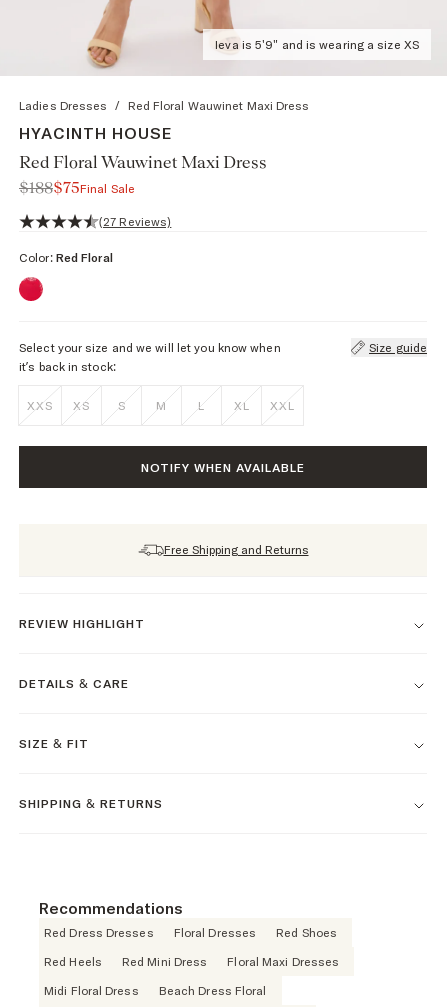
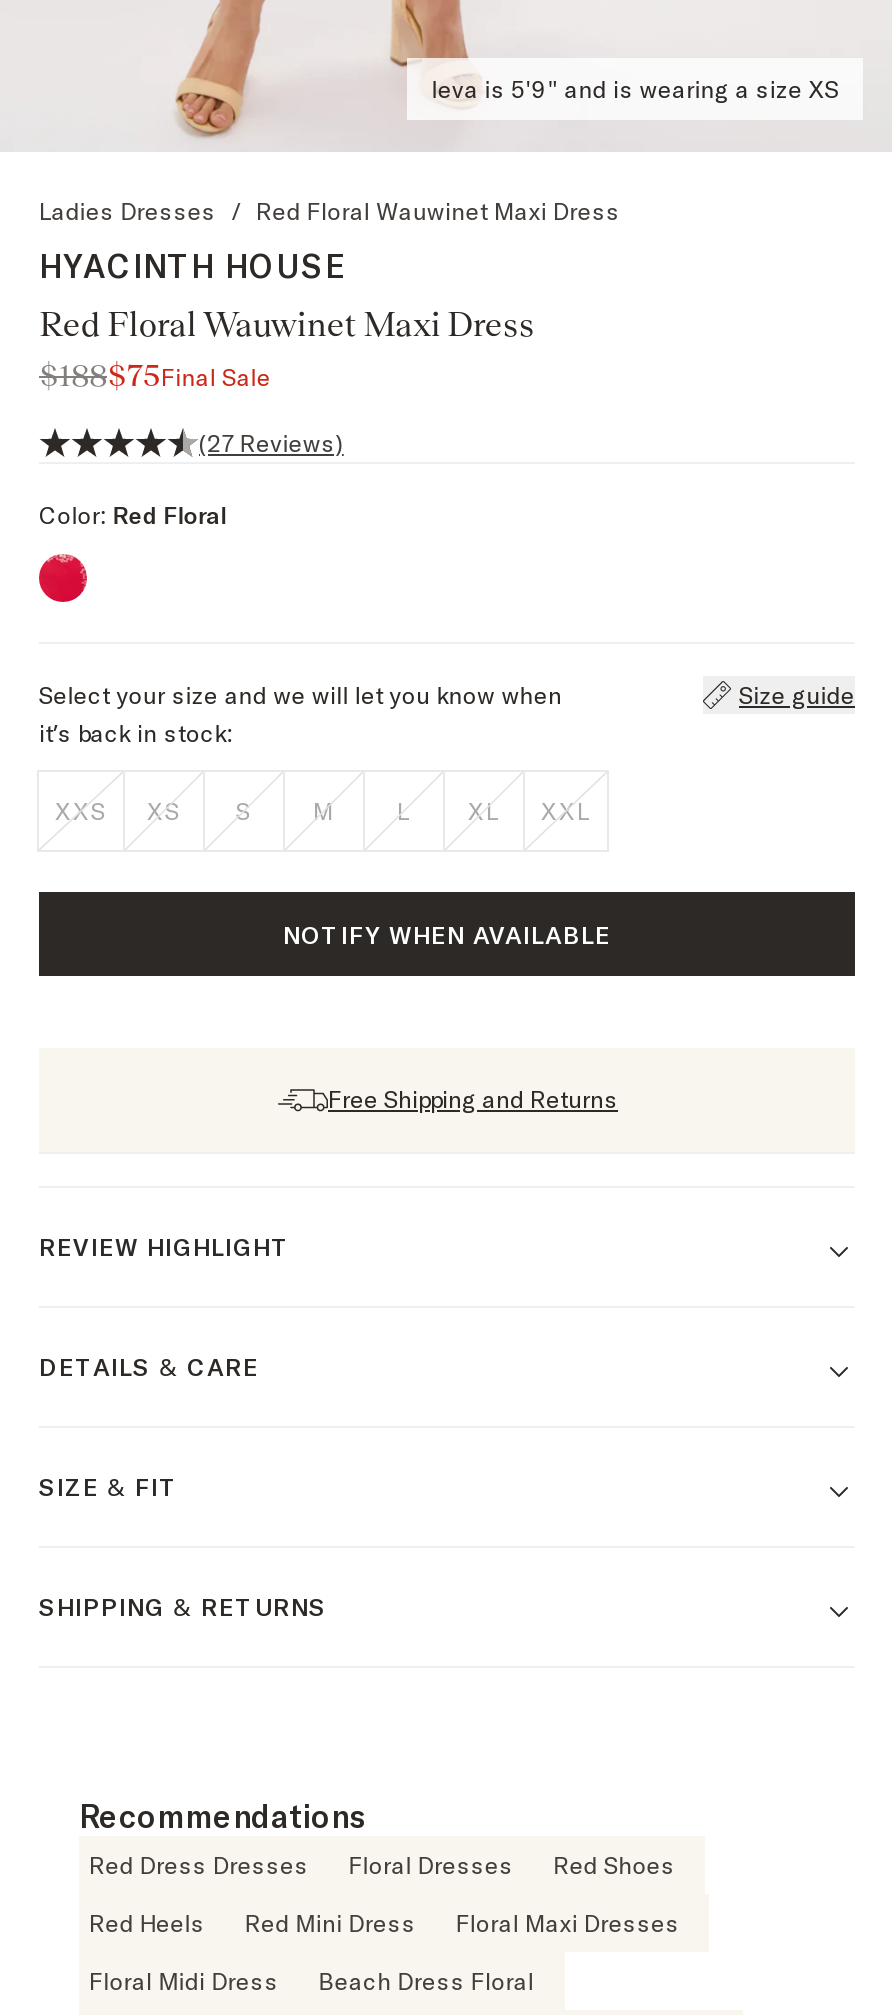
- Midi Floral Dress
+ Floral Midi Dress
